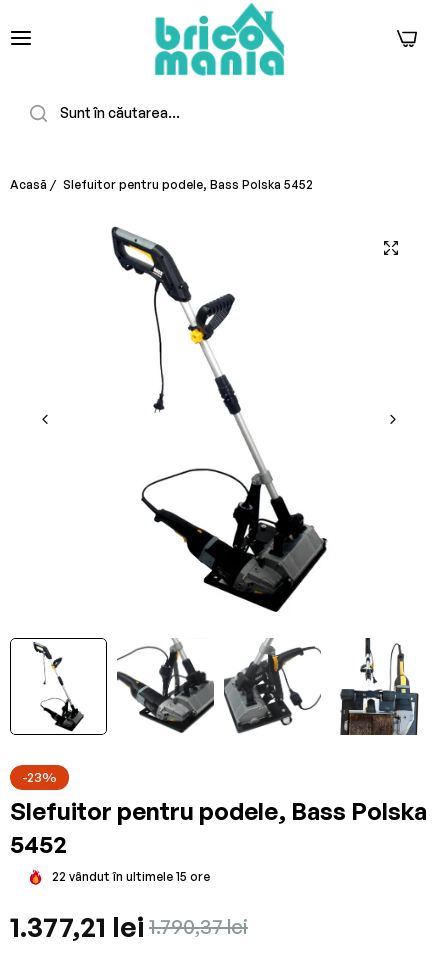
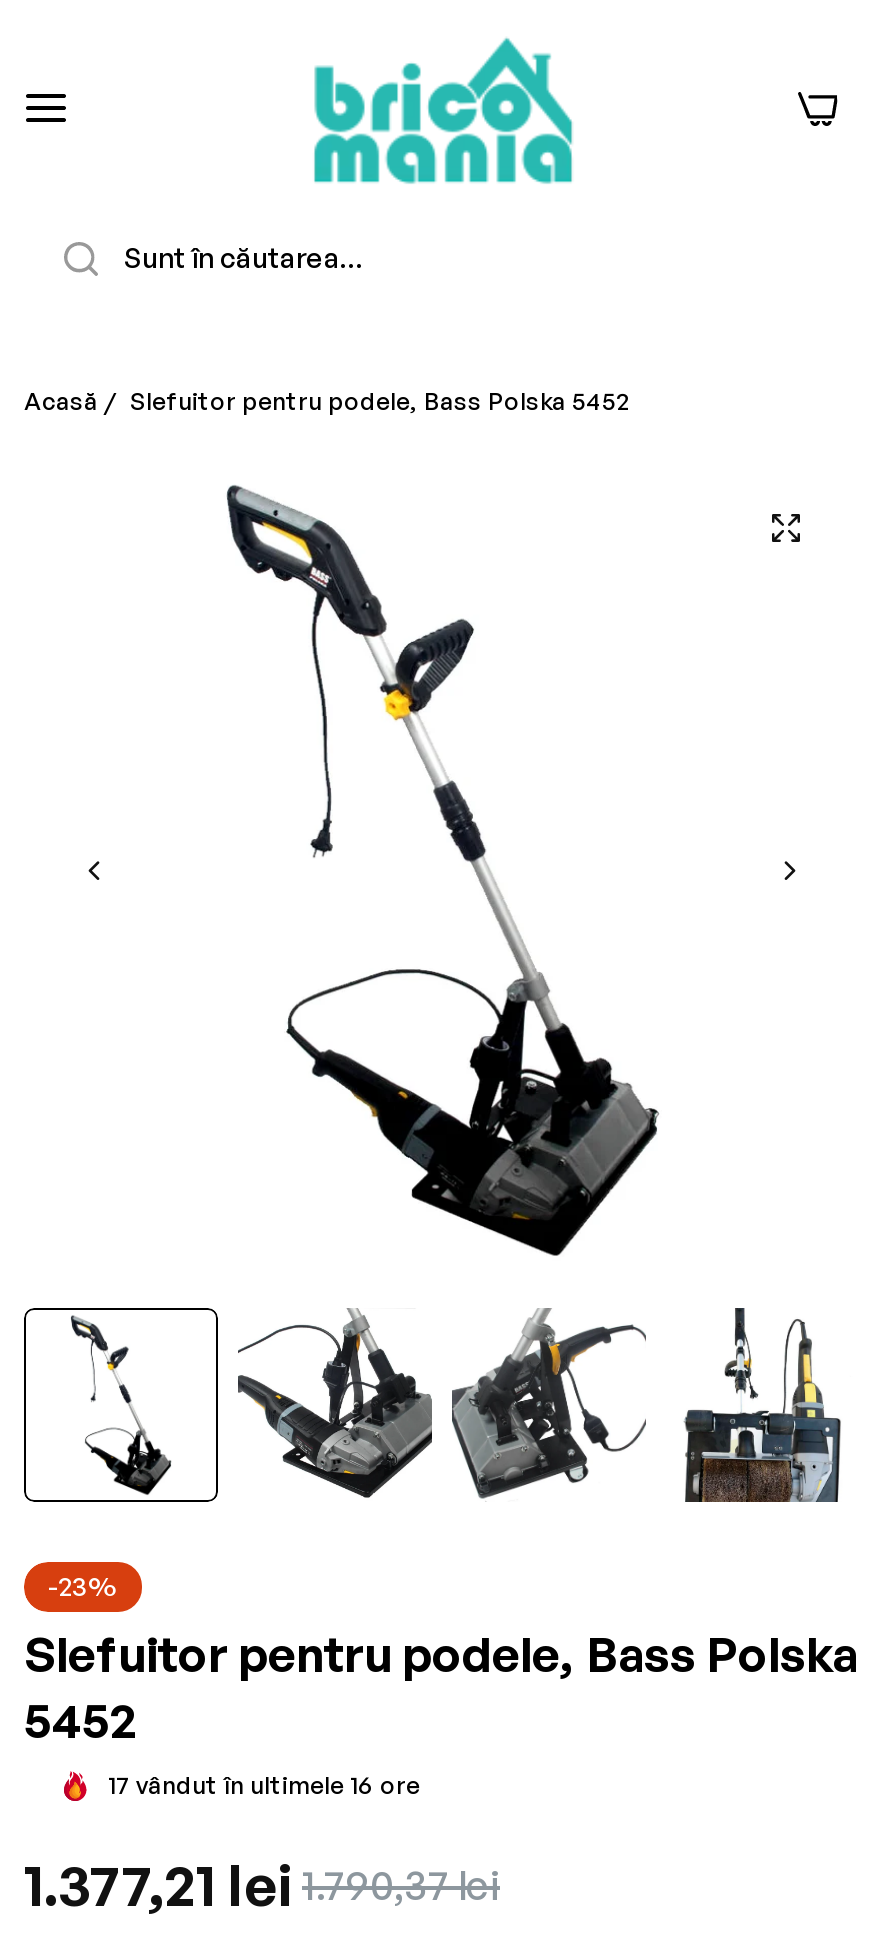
- 22 vândut în ultimele 15 ore
+ 17 vândut în ultimele 16 ore
